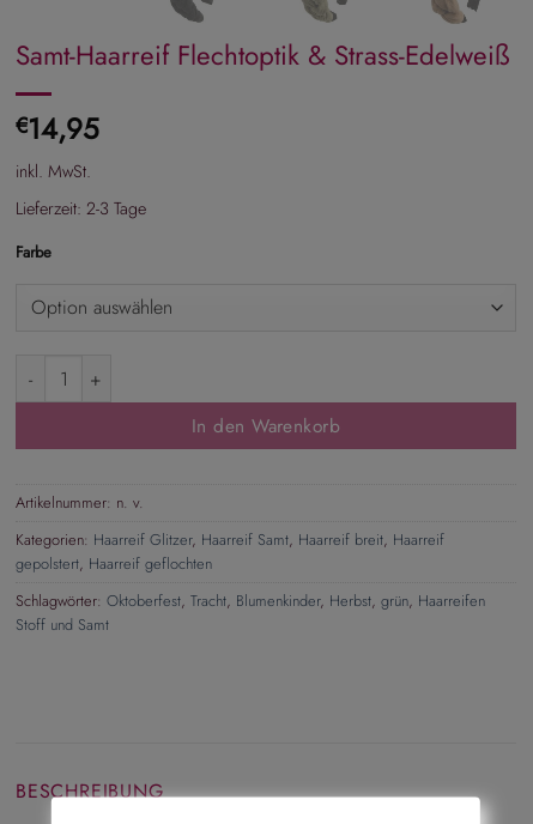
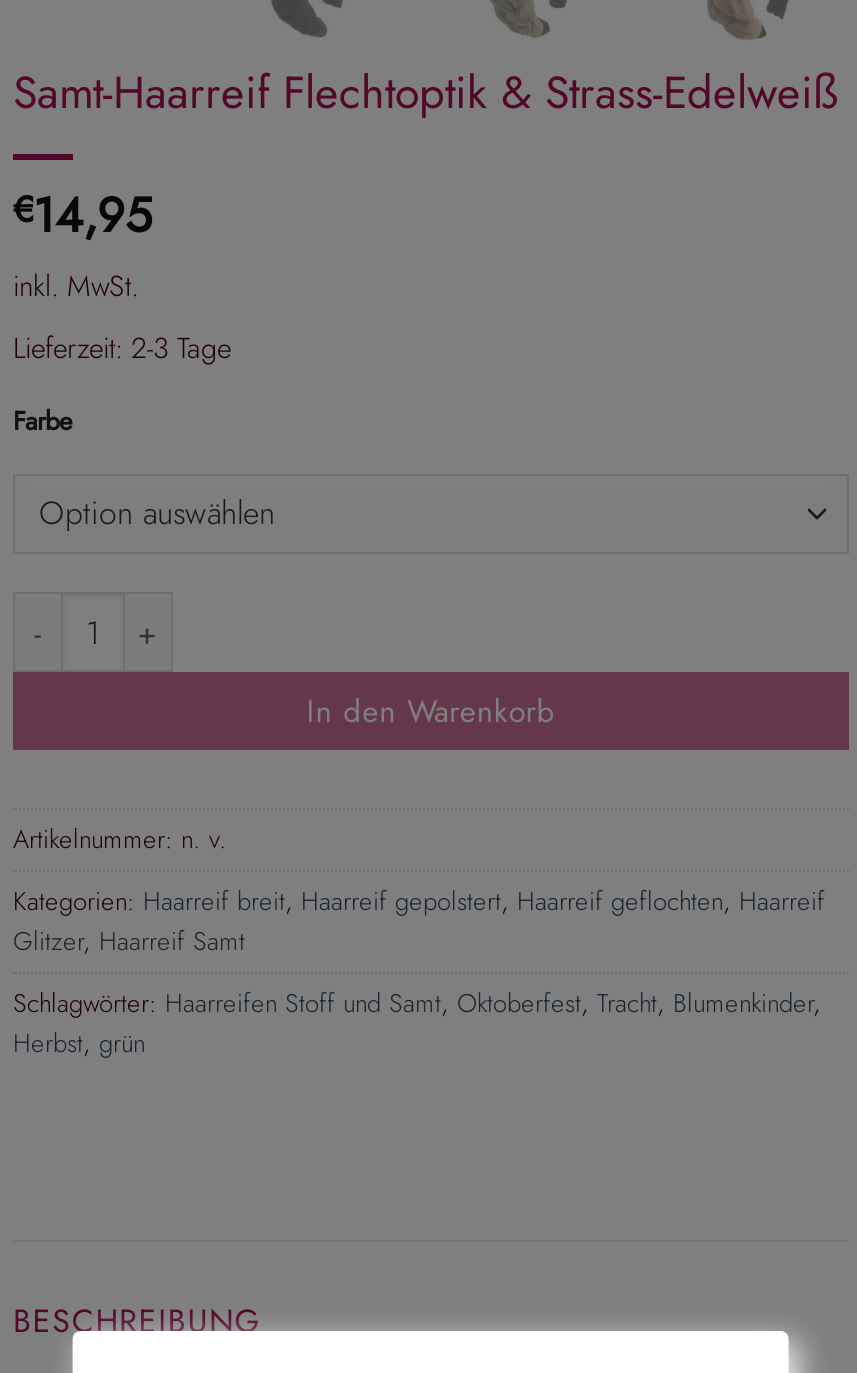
- Kategorien: Haarreif Glitzer, Haarreif Samt, Haarreif breit, Haarreif
- gepolstert, Haarreif geflochten
+ Kategorien: Haarreif breit, Haarreif gepolstert, Haarreif geflochten, Haarreif
+ Glitzer, Haarreif Samt

- Schlagwörter: Oktoberfest, Tracht, Blumenkinder, Herbst, grün, Haarreifen
- Stoff und Samt
+ Schlagwörter: Haarreifen Stoff und Samt, Oktoberfest, Tracht, Blumenkinder,
+ Herbst, grün
